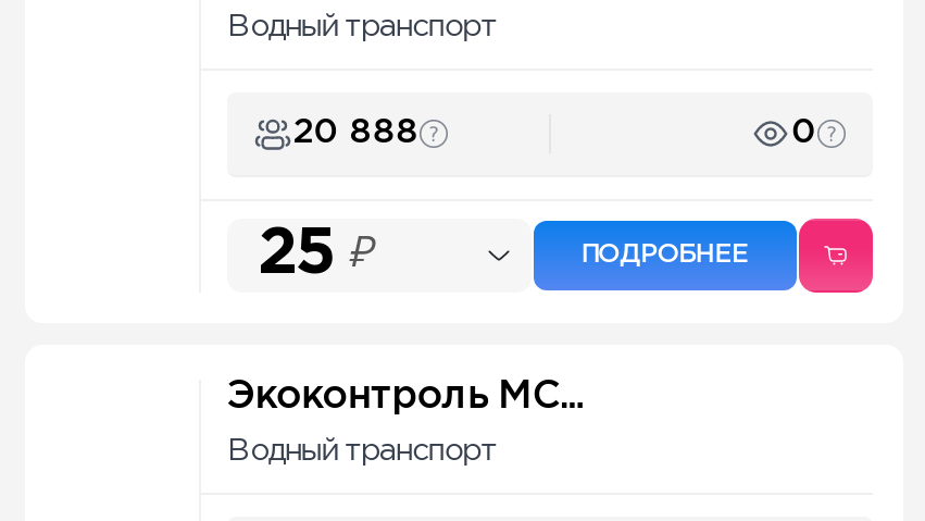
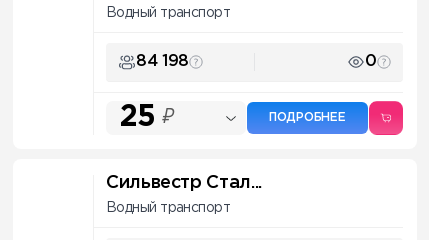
- 20 888
+ 84 198

- Экоконтроль МС...
+ Сильвестр Стал...
